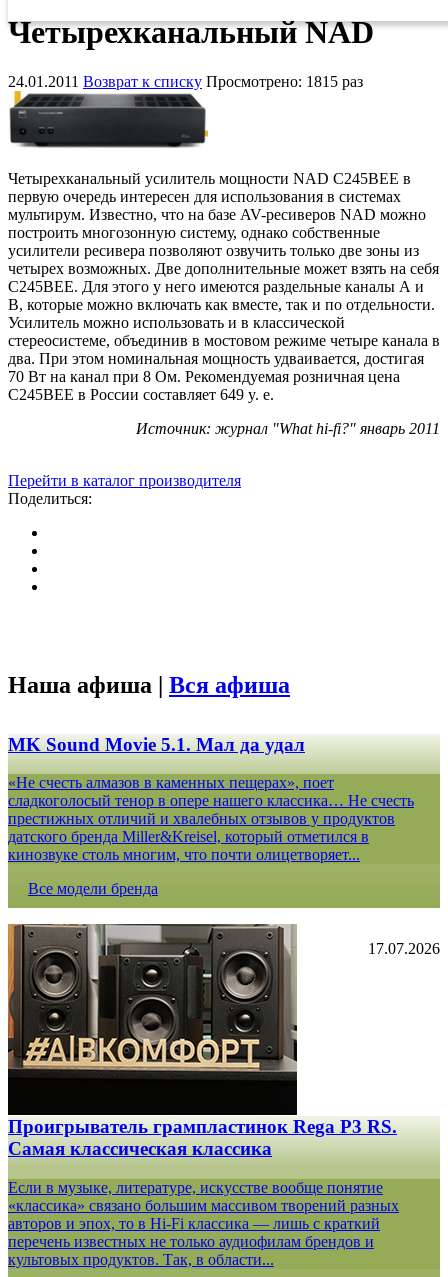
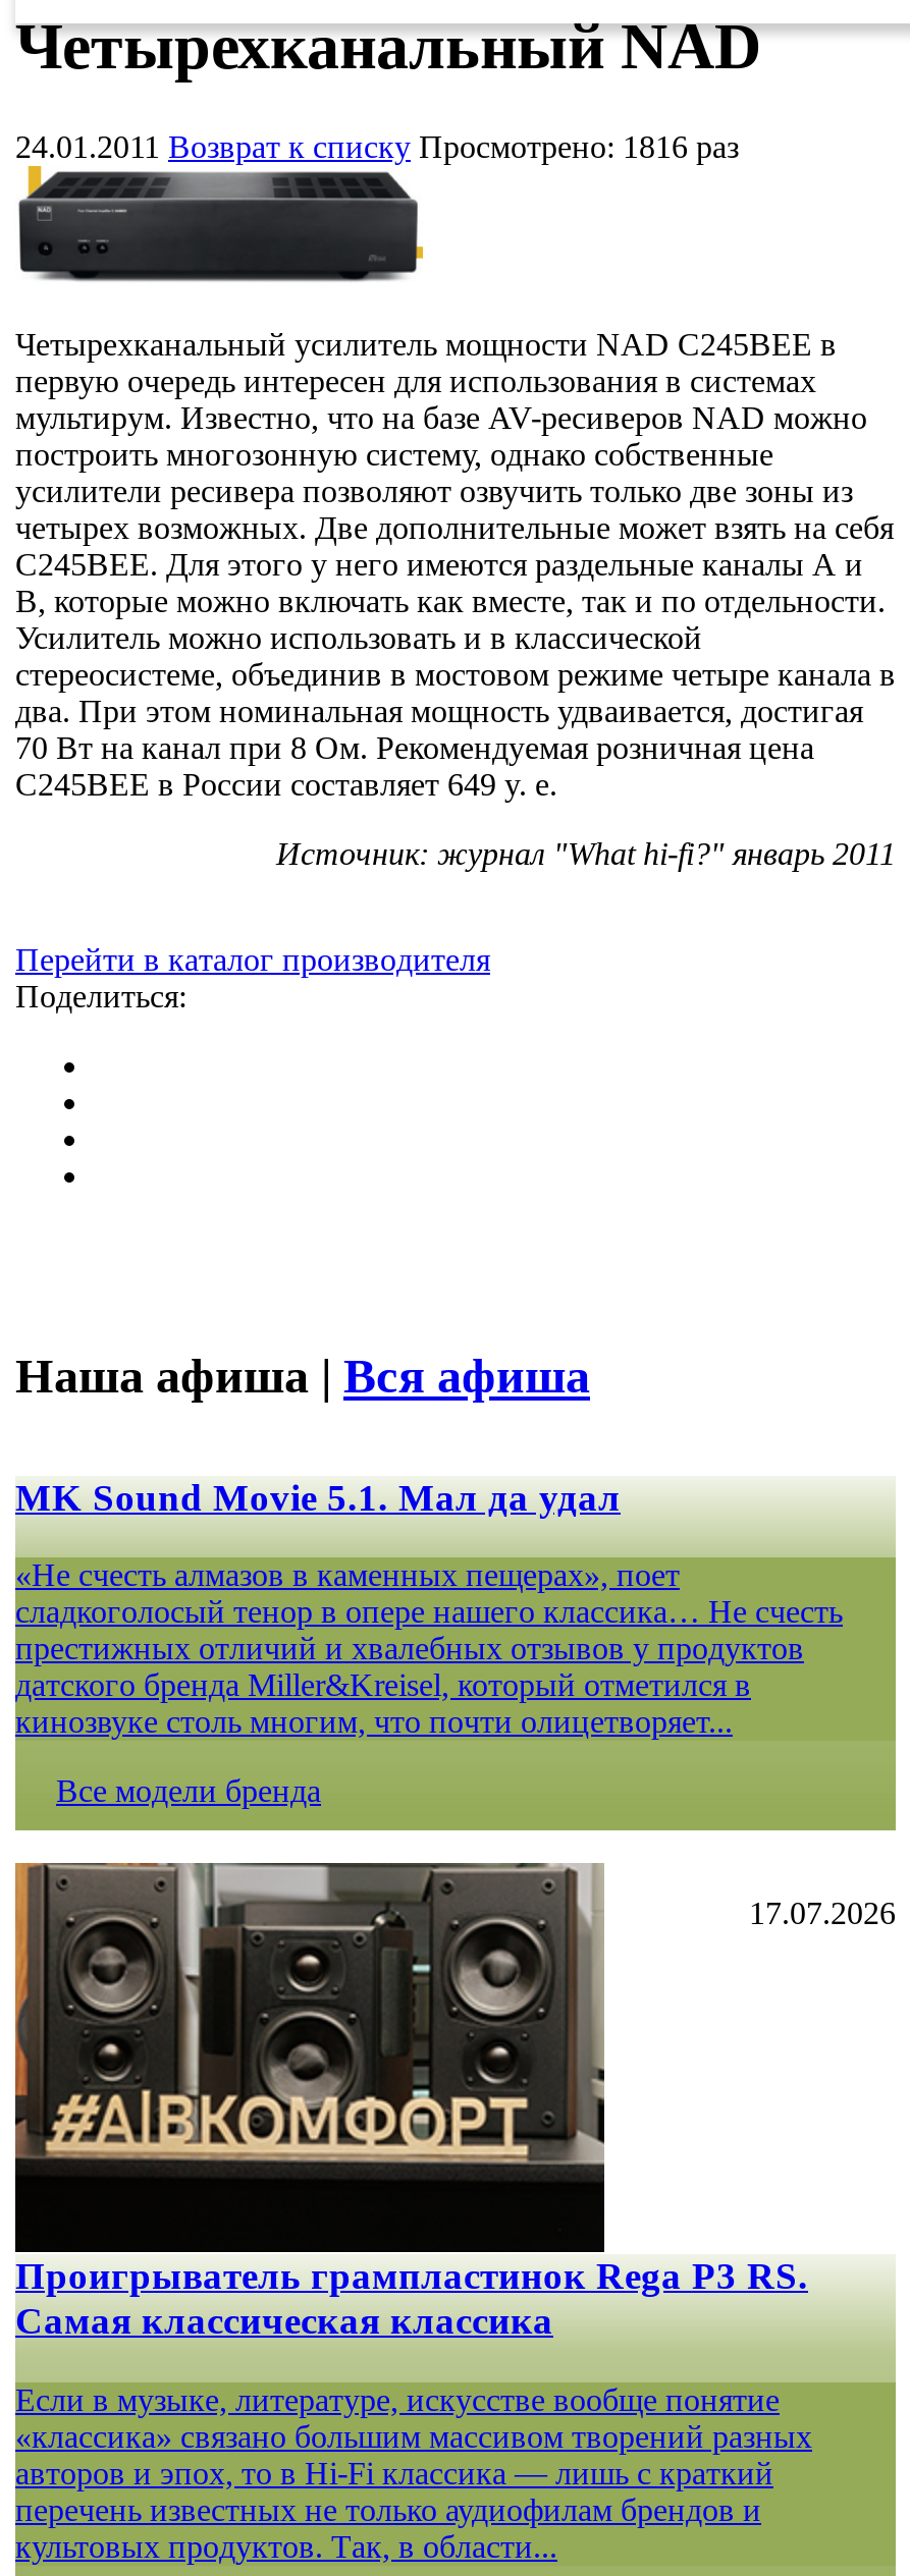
- 24.01.2011 Возврат к списку Просмотрено: 1815 раз
+ 24.01.2011 Возврат к списку Просмотрено: 1816 раз
